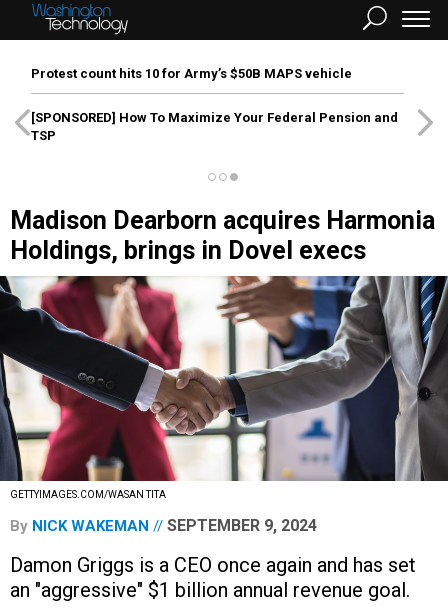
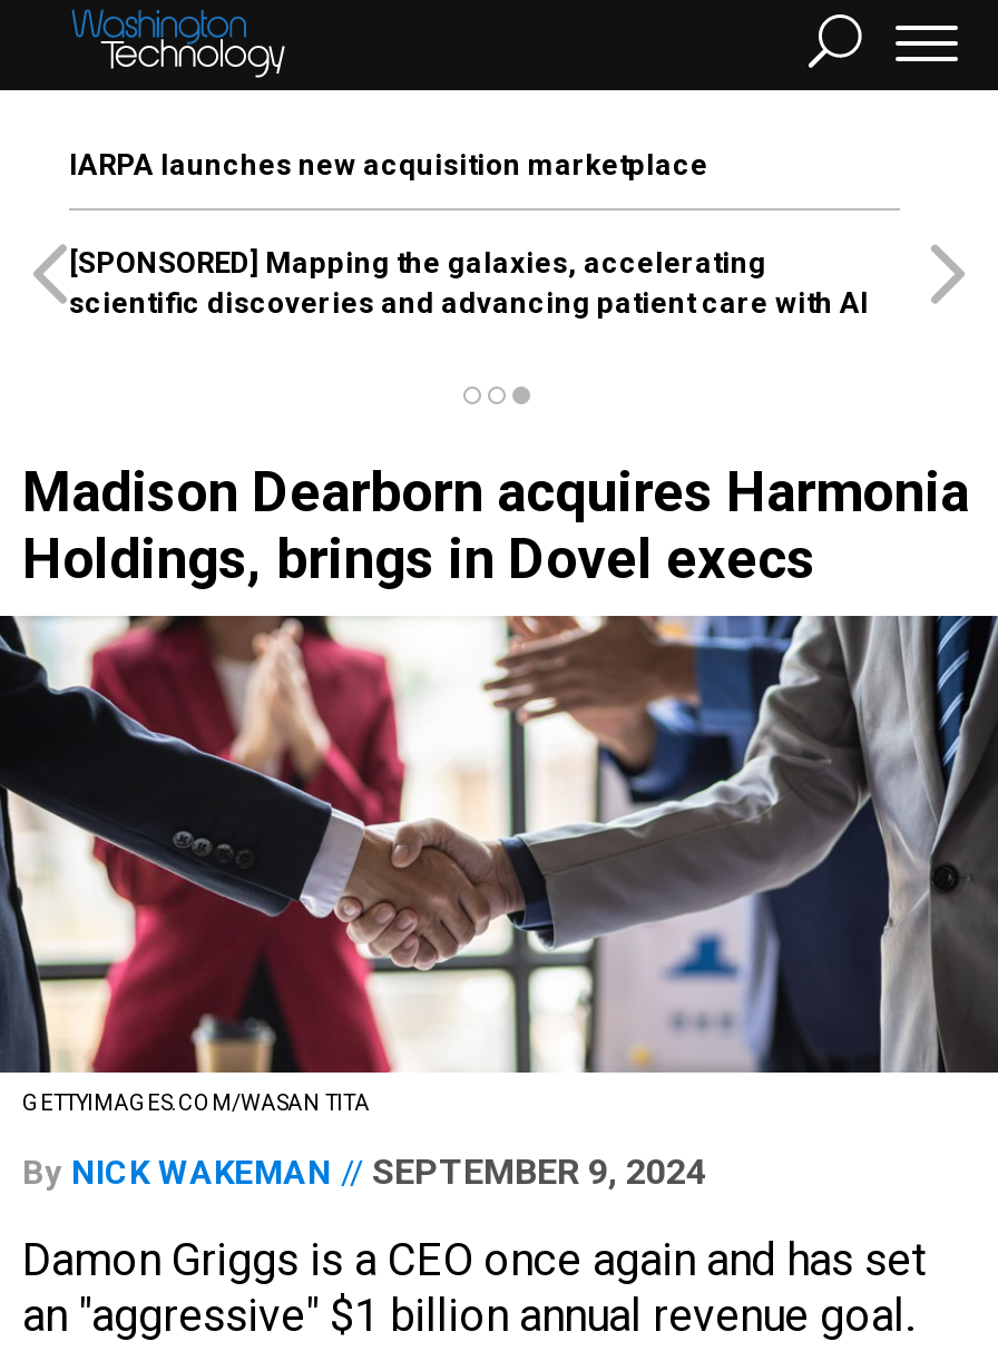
- Protest count hits 10 for Army’s $50B MAPS vehicle
+ IARPA launches new acquisition marketplace

- [SPONSORED] How To Maximize Your Federal Pension and
- TSP
+ [SPONSORED] Mapping the galaxies, accelerating
+ scientific discoveries and advancing patient care with AI
